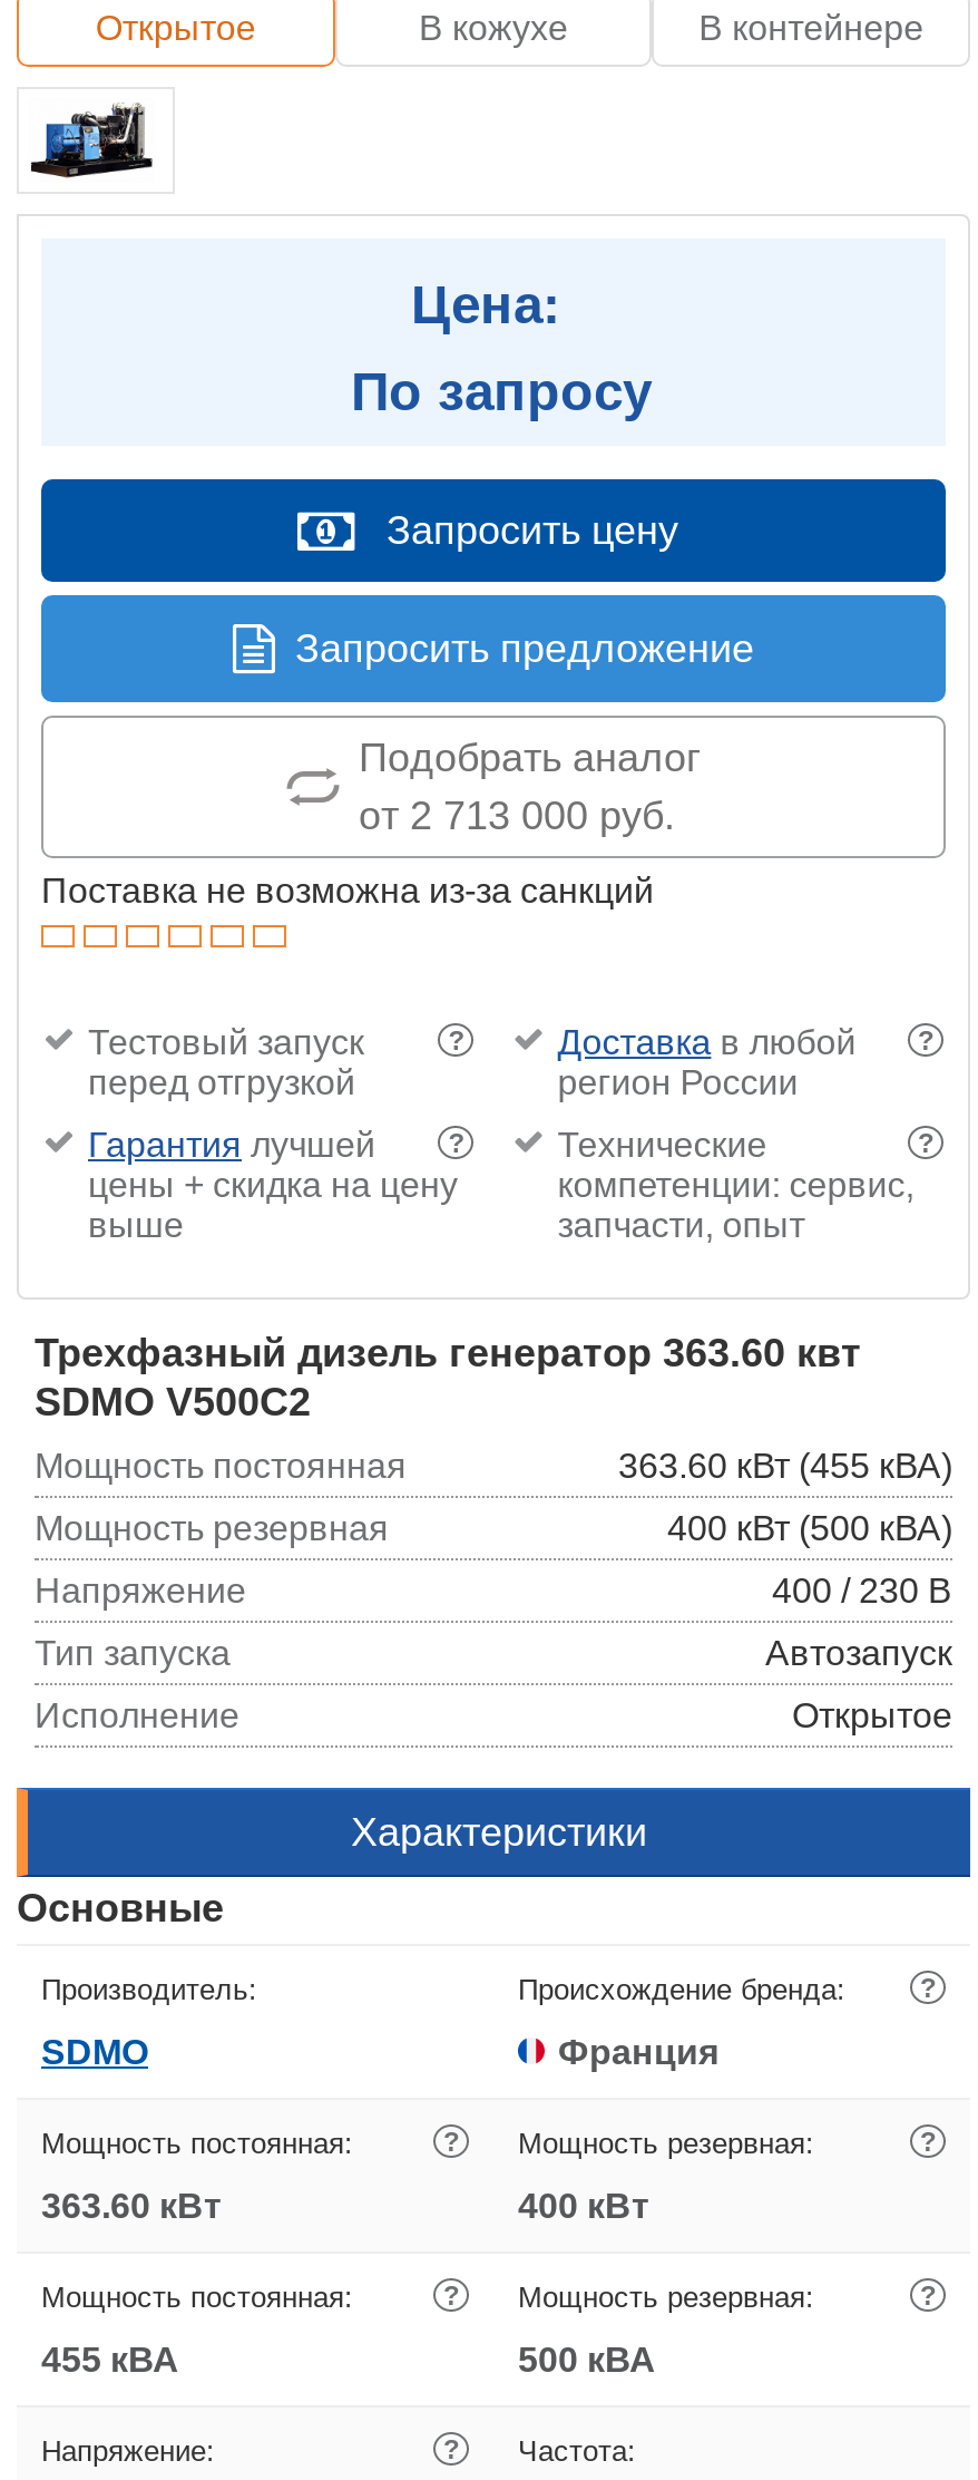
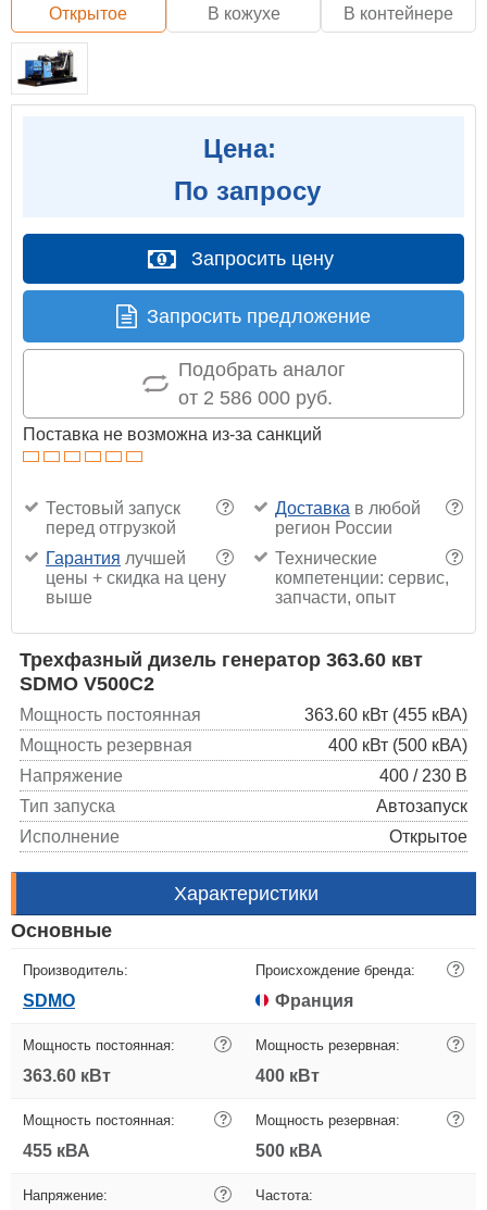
- от 2 713 000 руб.
+ от 2 586 000 руб.
